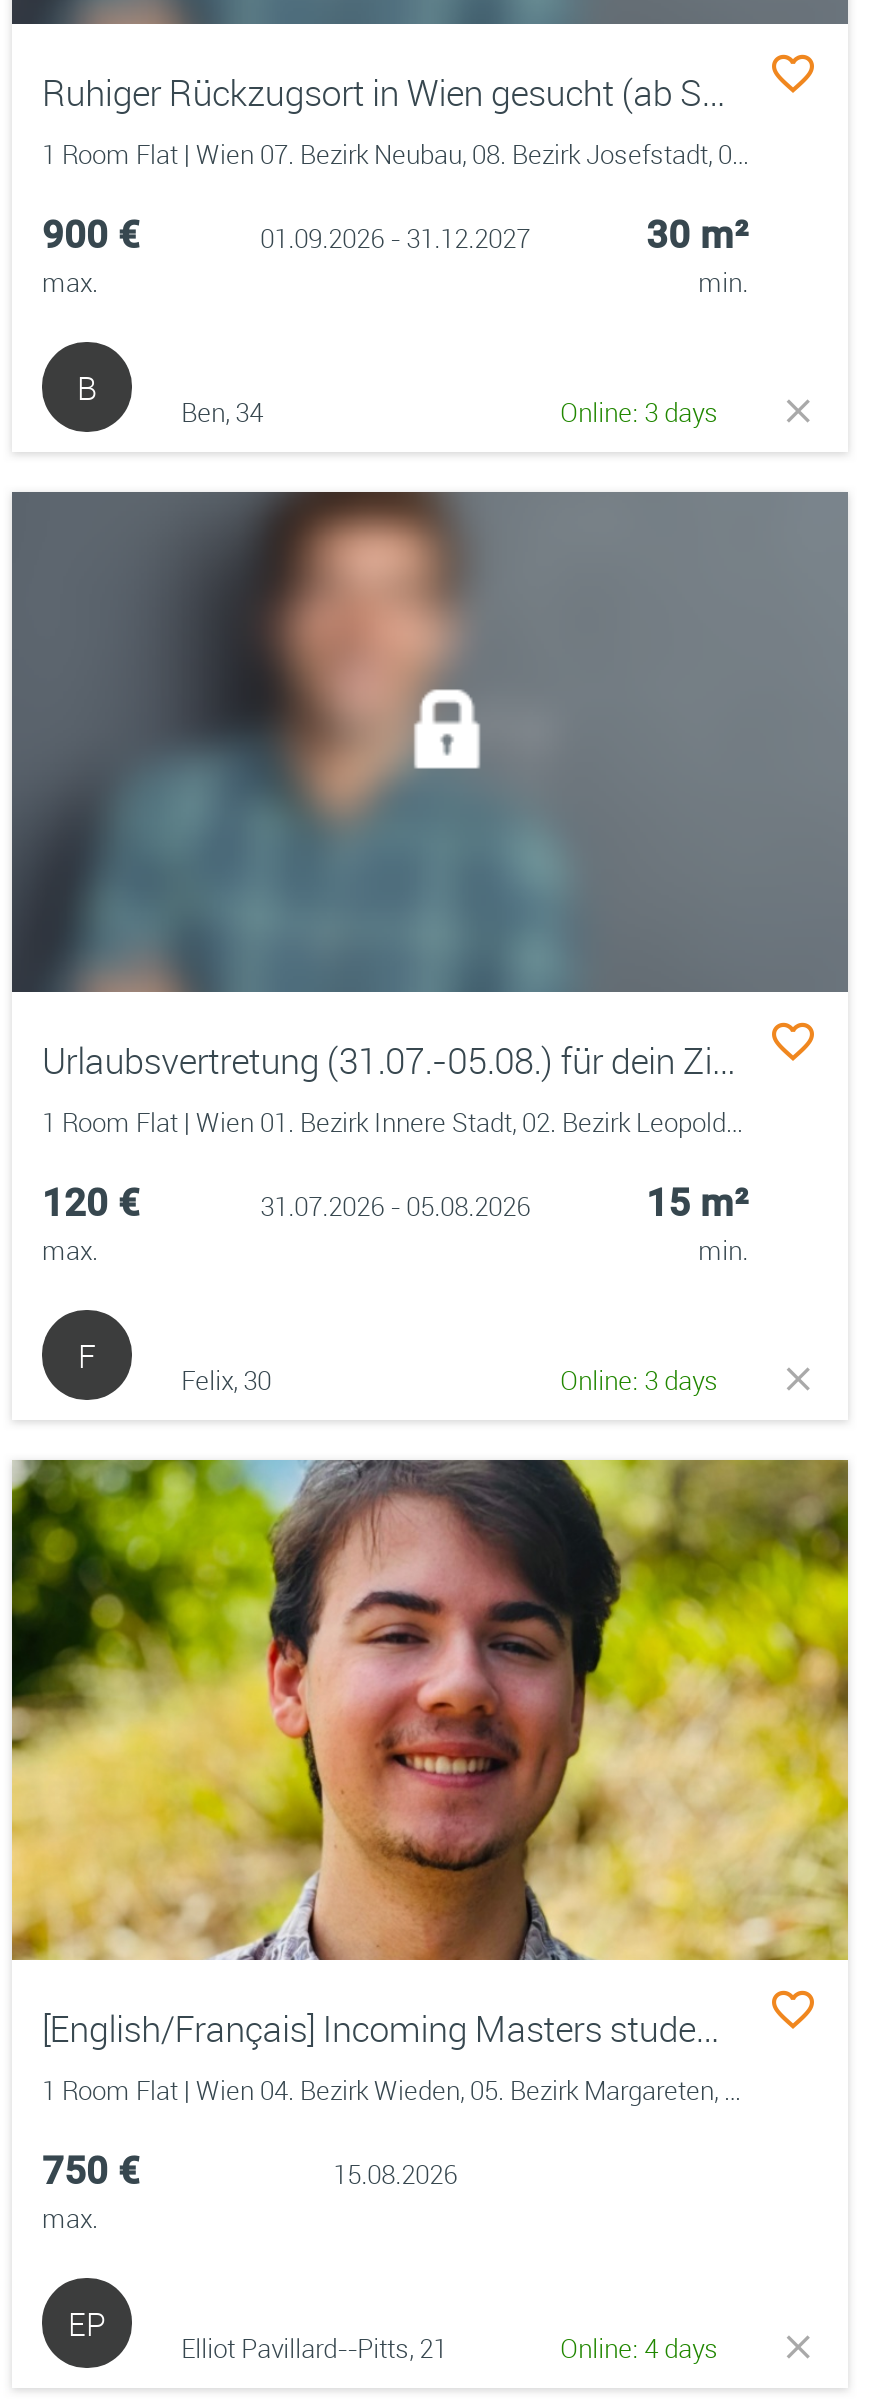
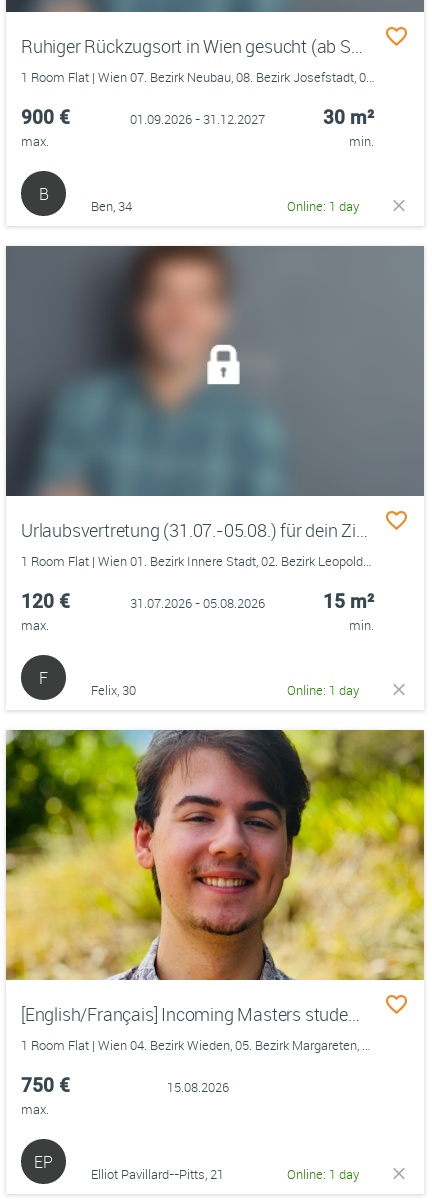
- Online: 3 days
+ Online: 1 day

- Online: 3 days
+ Online: 1 day

- Online: 4 days
+ Online: 1 day
